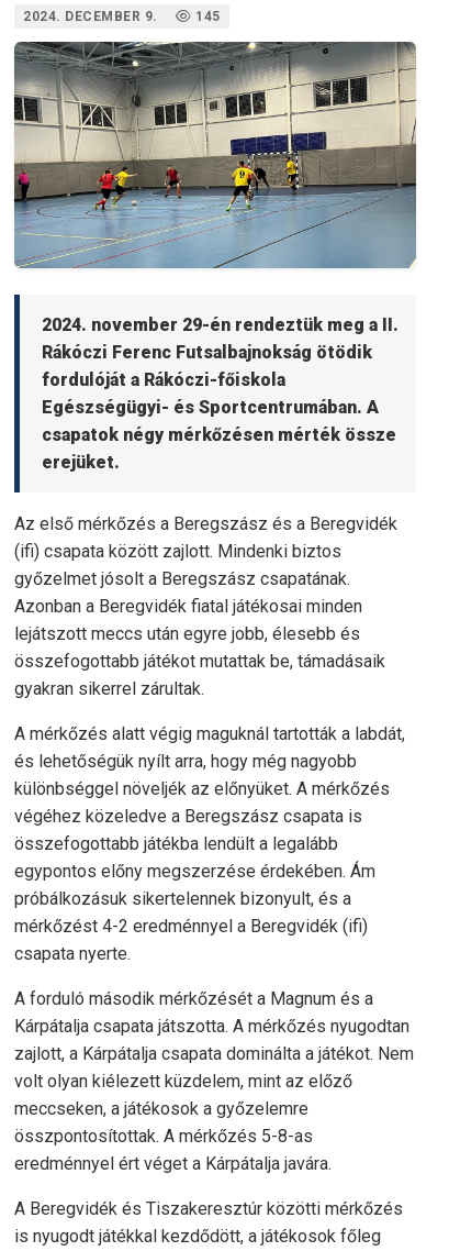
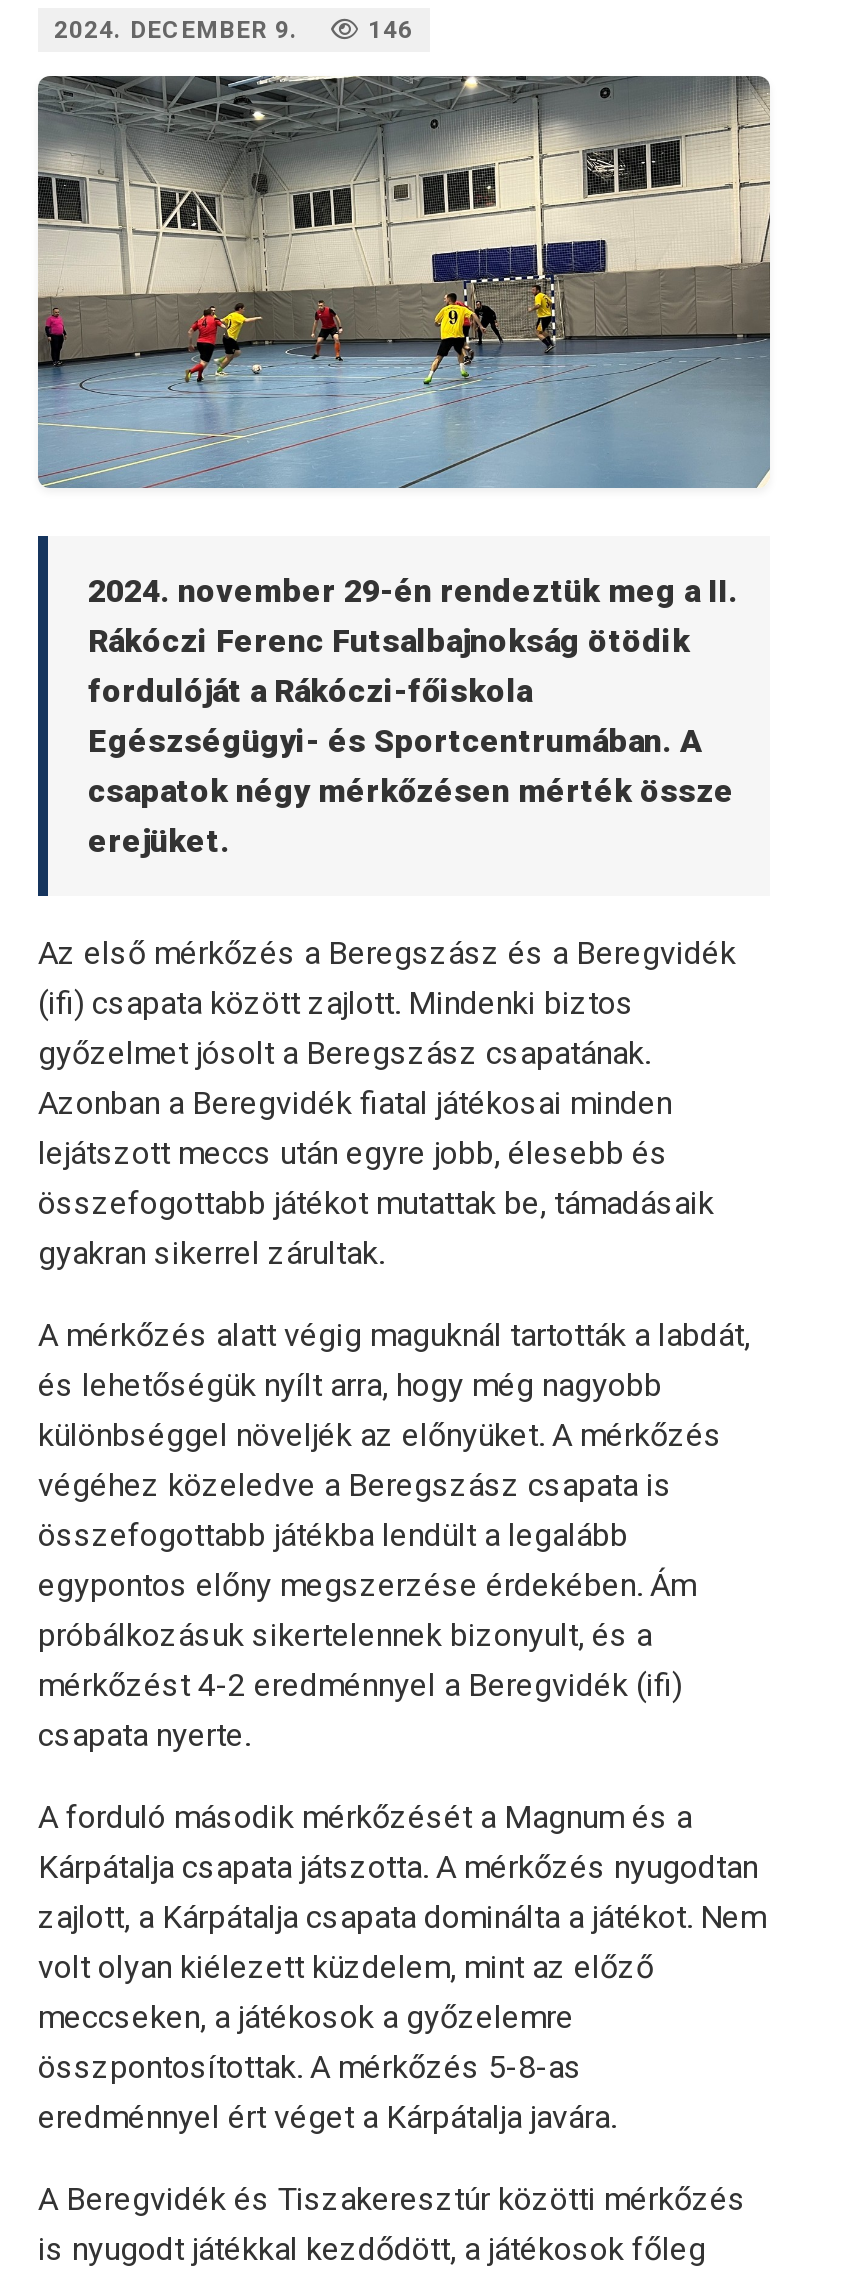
- 145
+ 146
